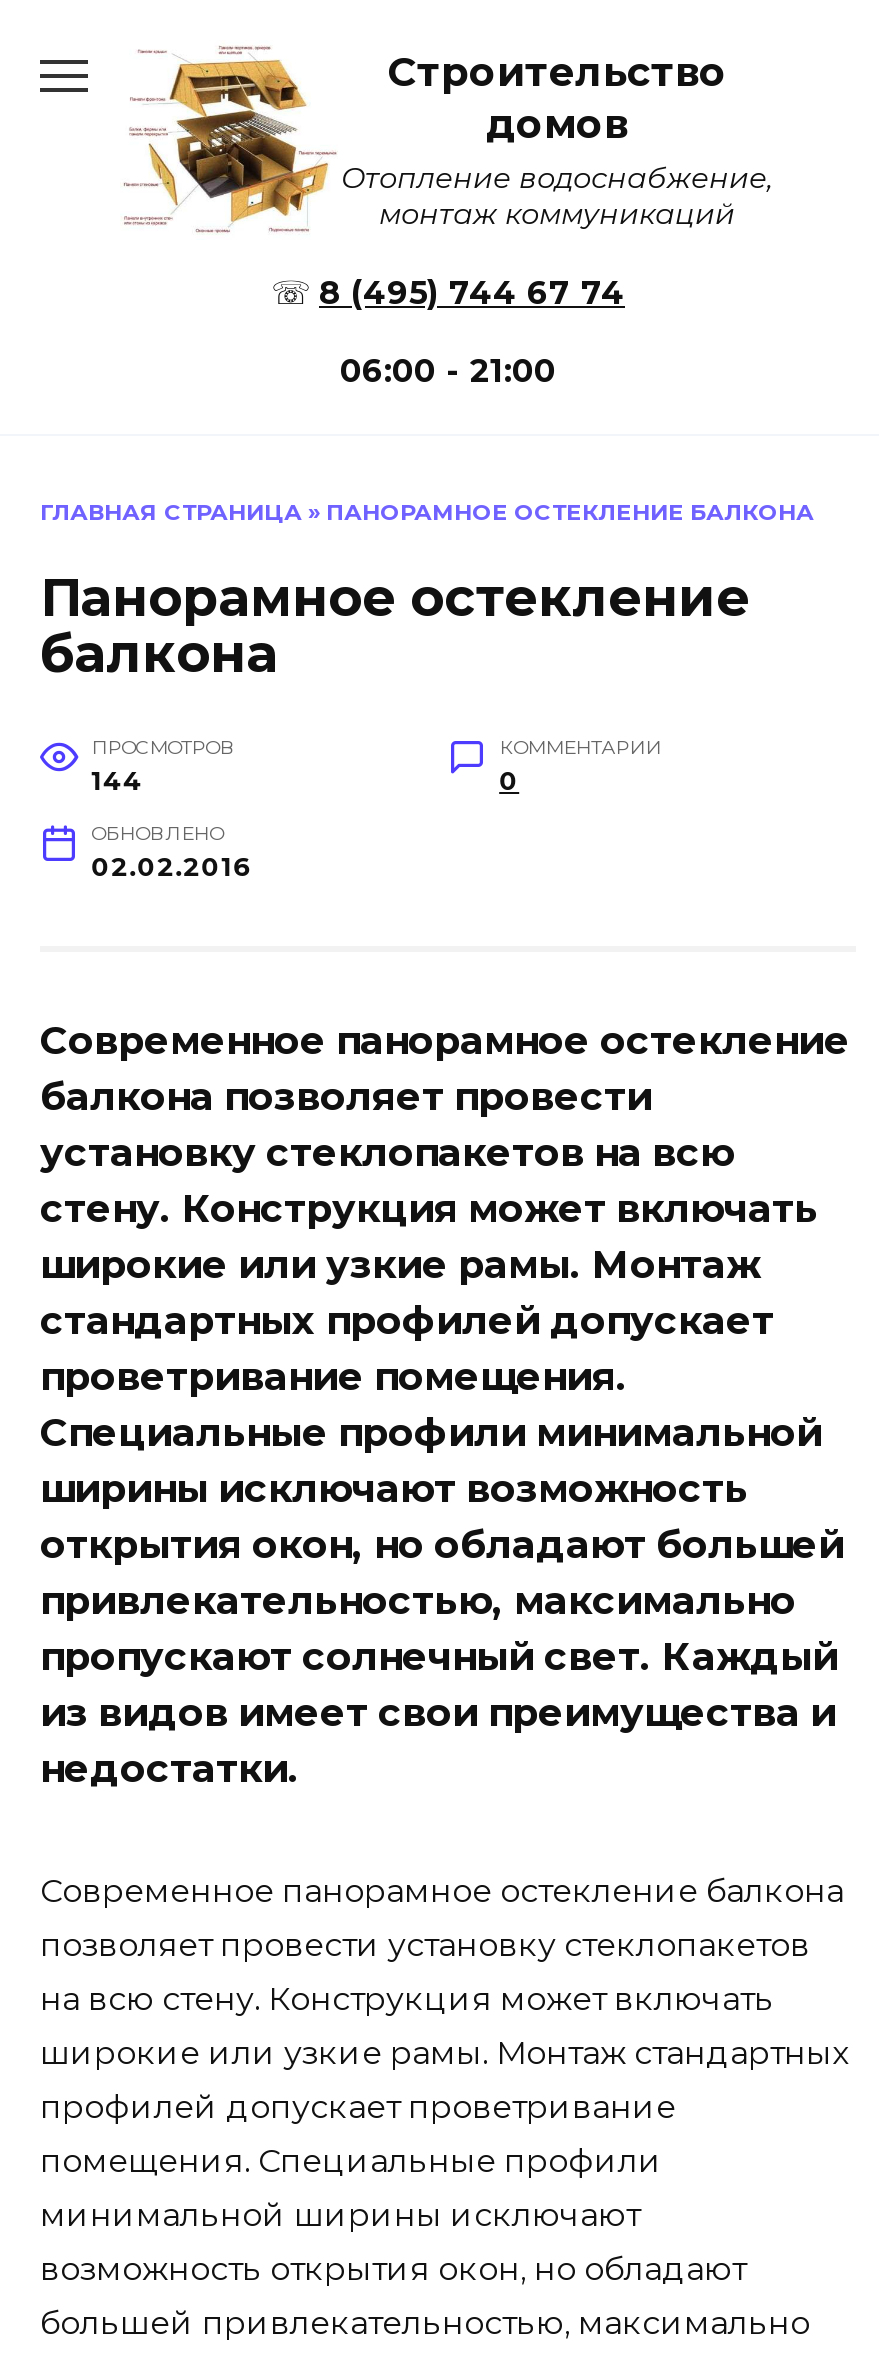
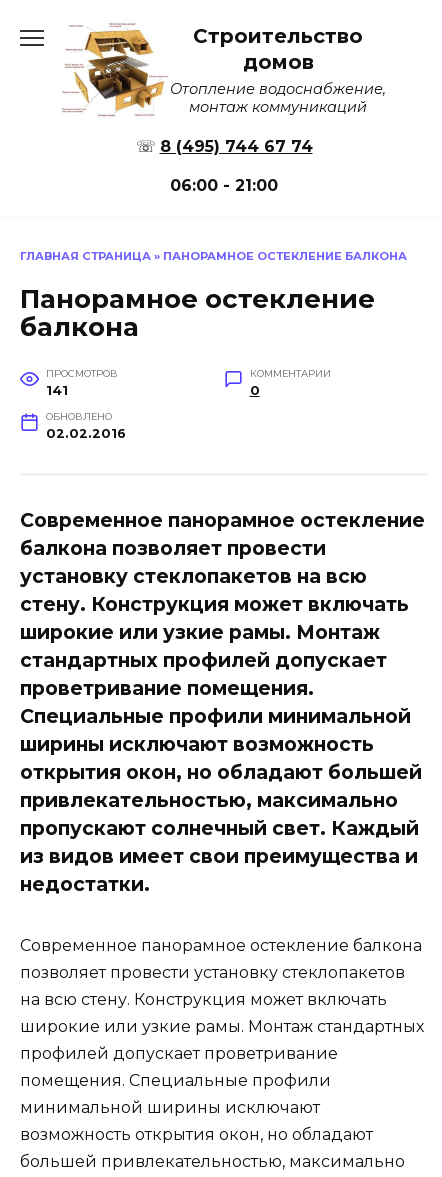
- 144
+ 141
